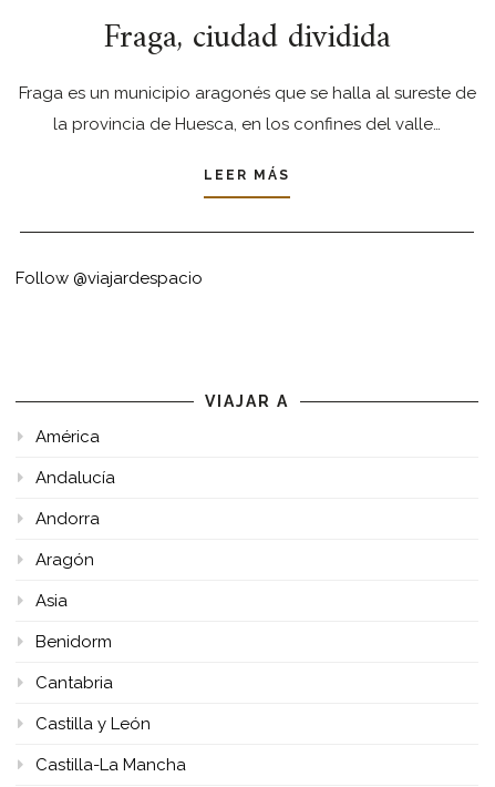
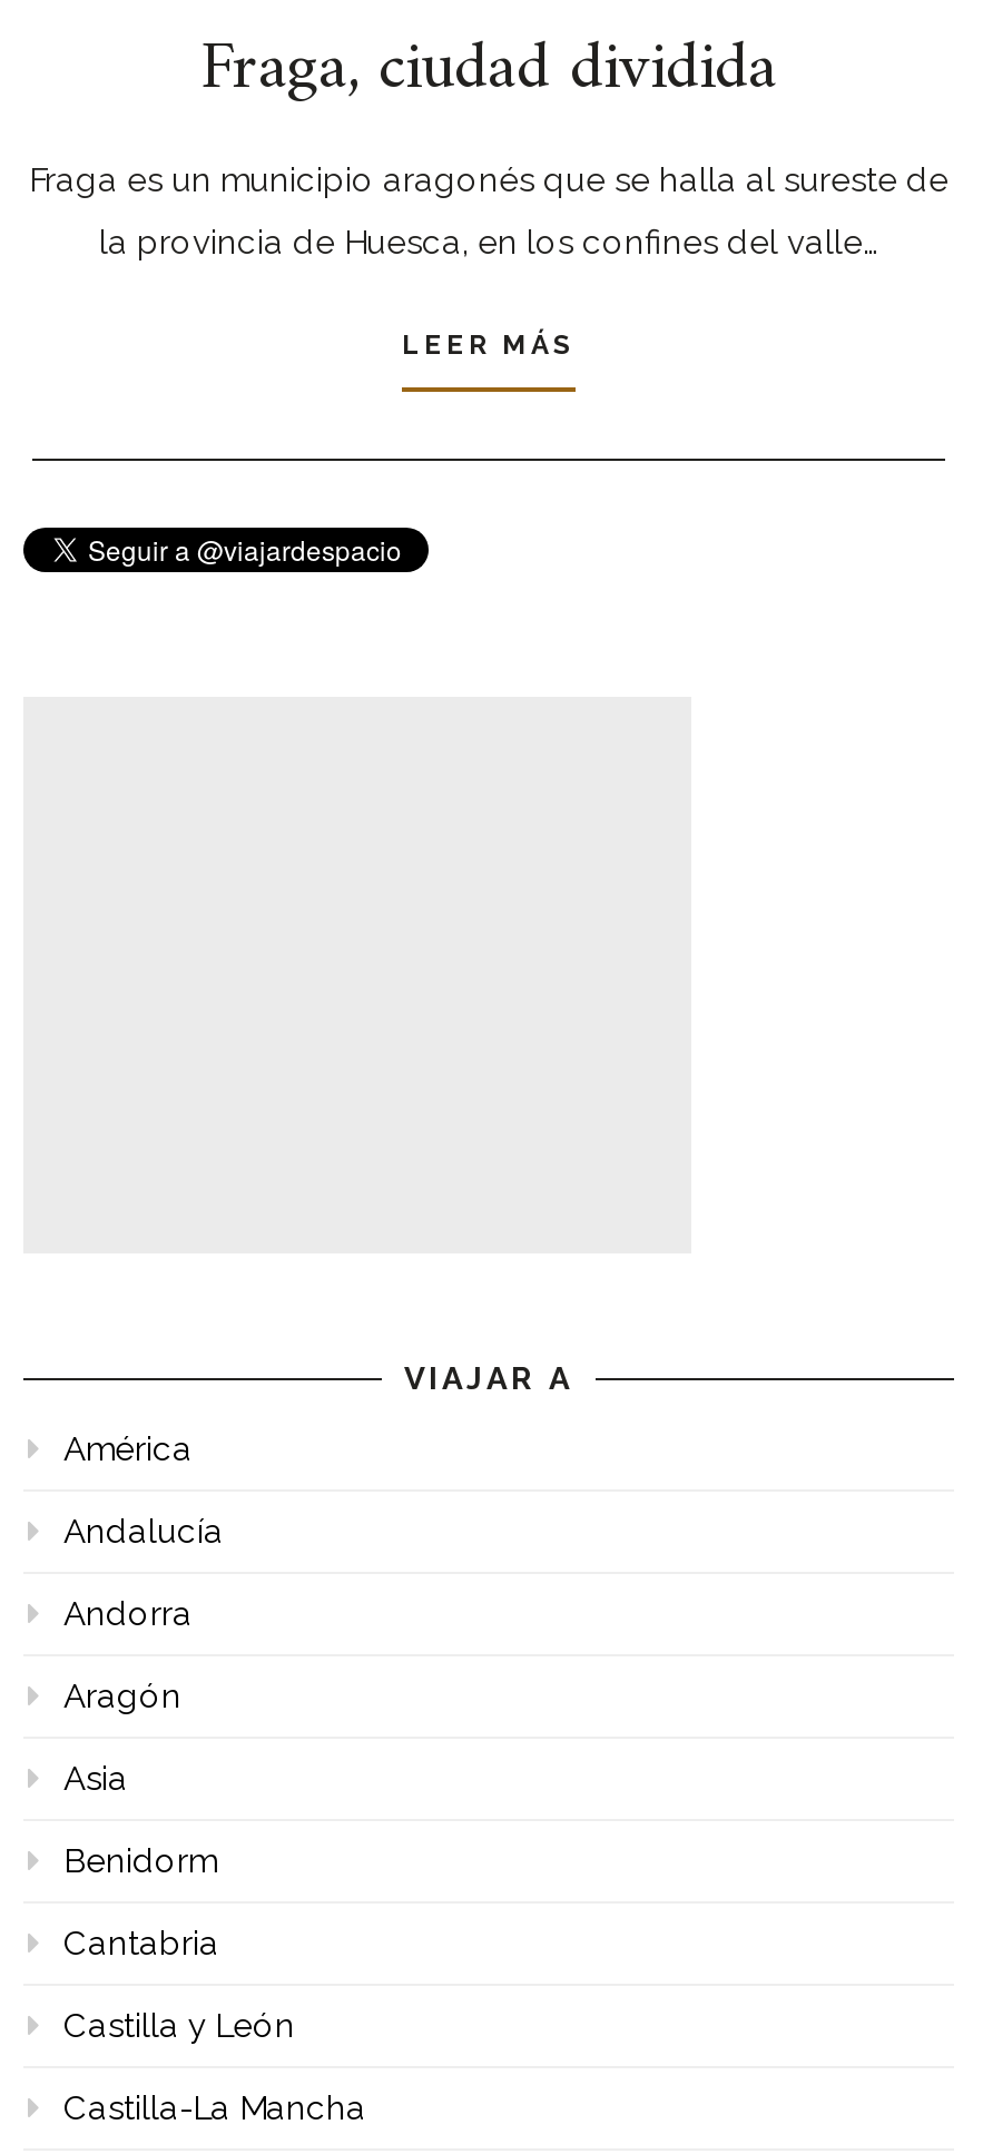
- Follow @viajardespacio
